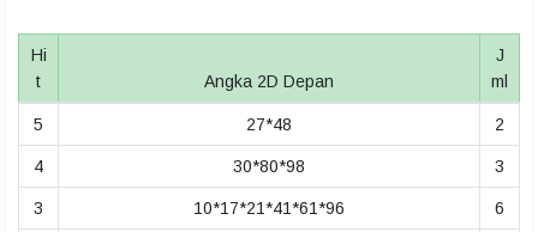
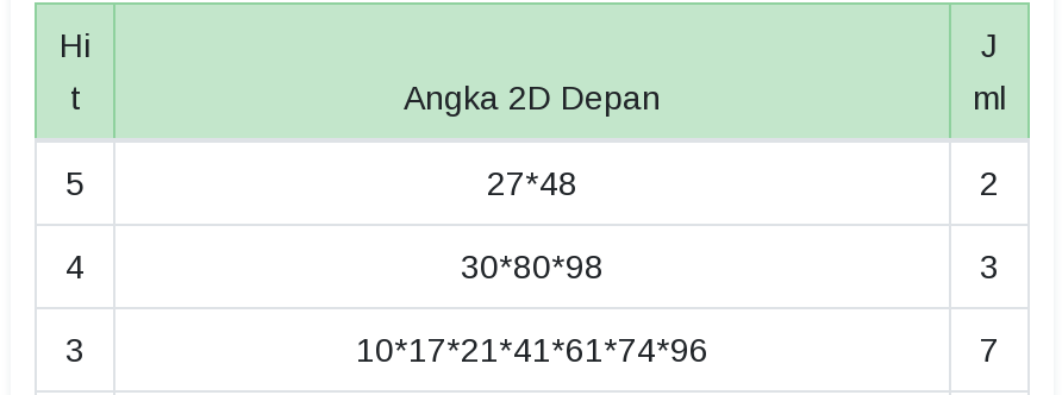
- 10*17*21*41*61*96
+ 10*17*21*41*61*74*96

- 6
+ 7
